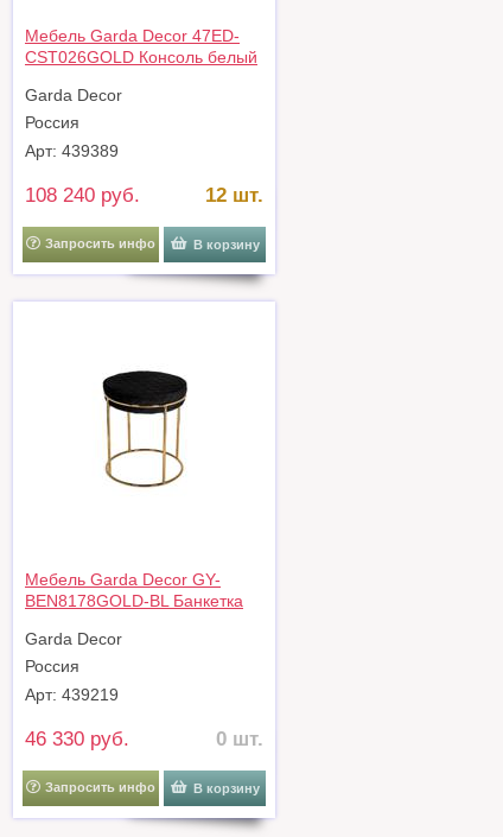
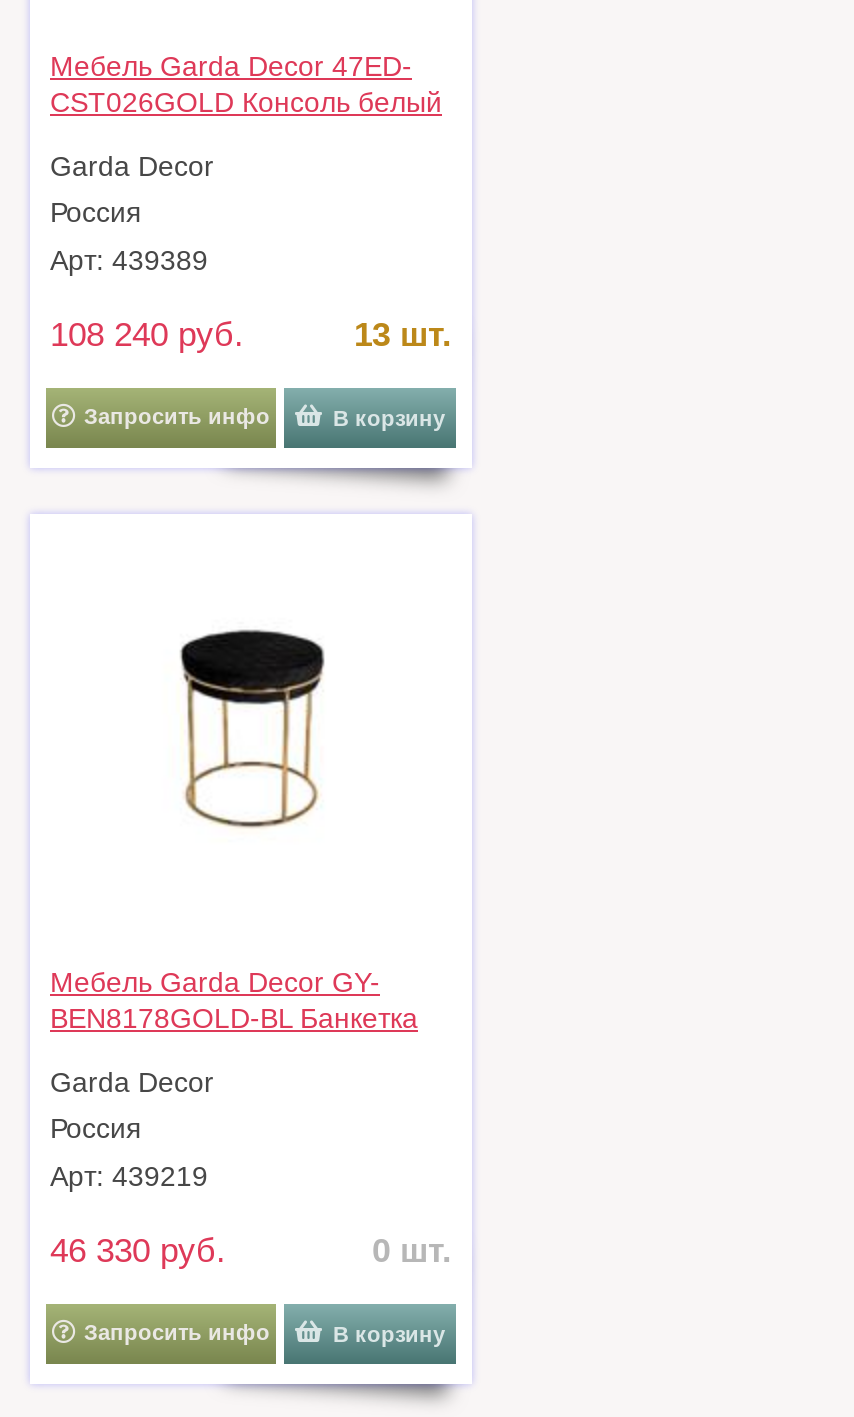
- 12 шт.
+ 13 шт.
